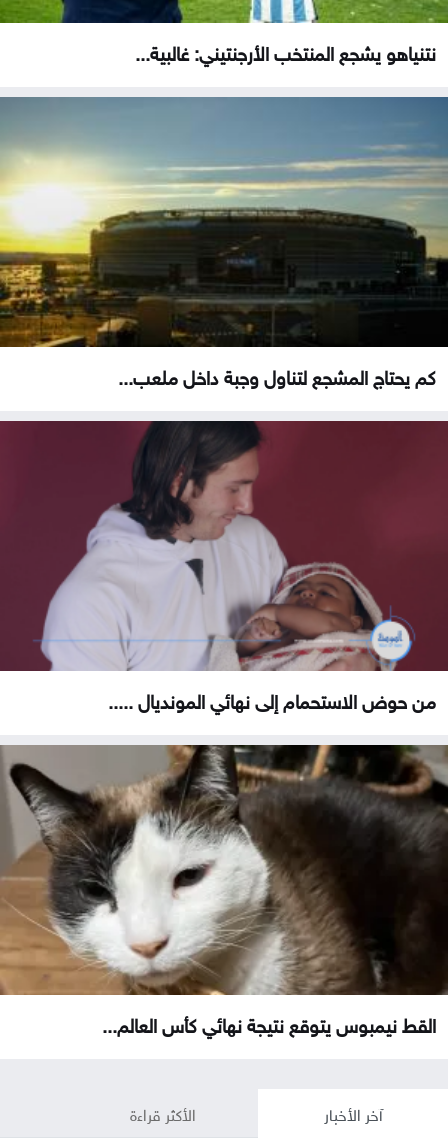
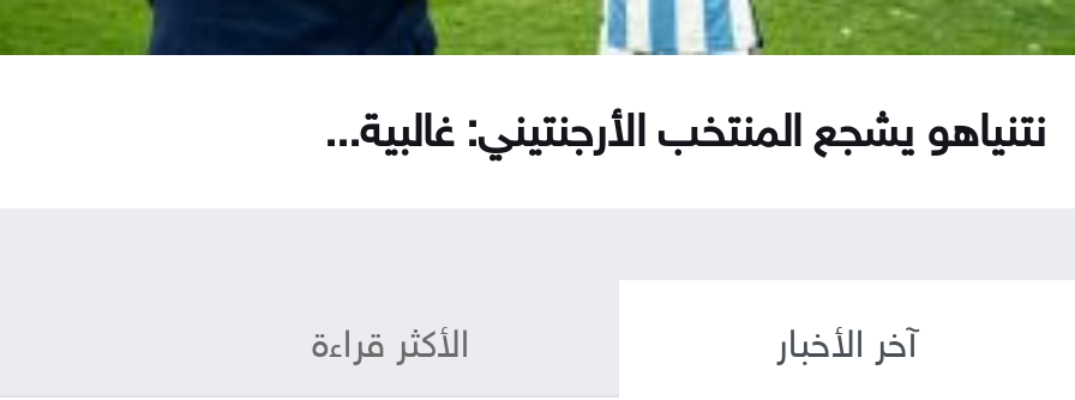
- [image]
- كم يحتاج المشجع لتناول وجبة داخل ملعب...

- [image]
- من حوض الاستحمام إلى نهائي المونديال .....

- [image]
- القط نيمبوس يتوقع نتيجة نهائي كأس العالم...
